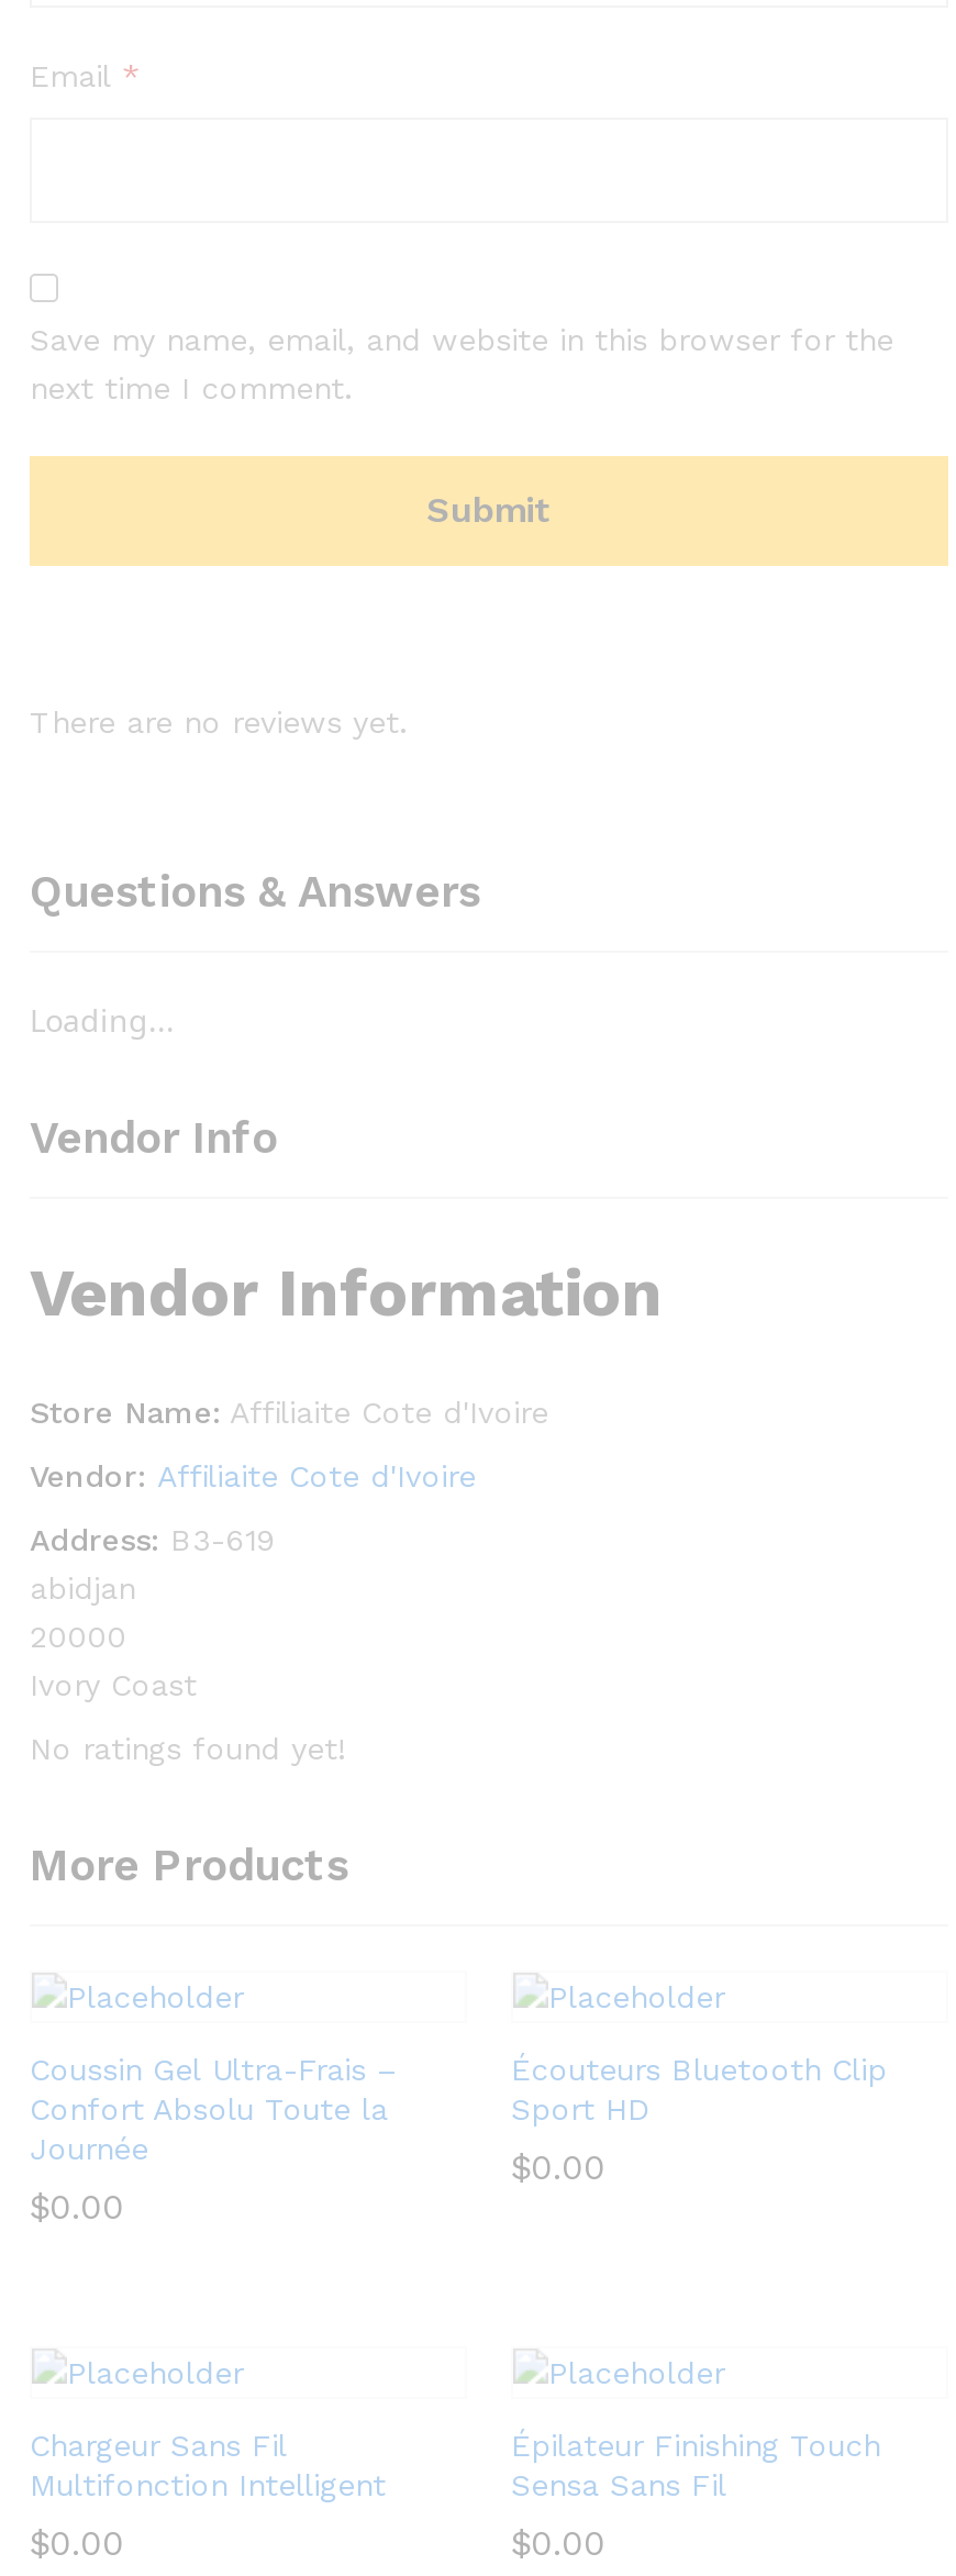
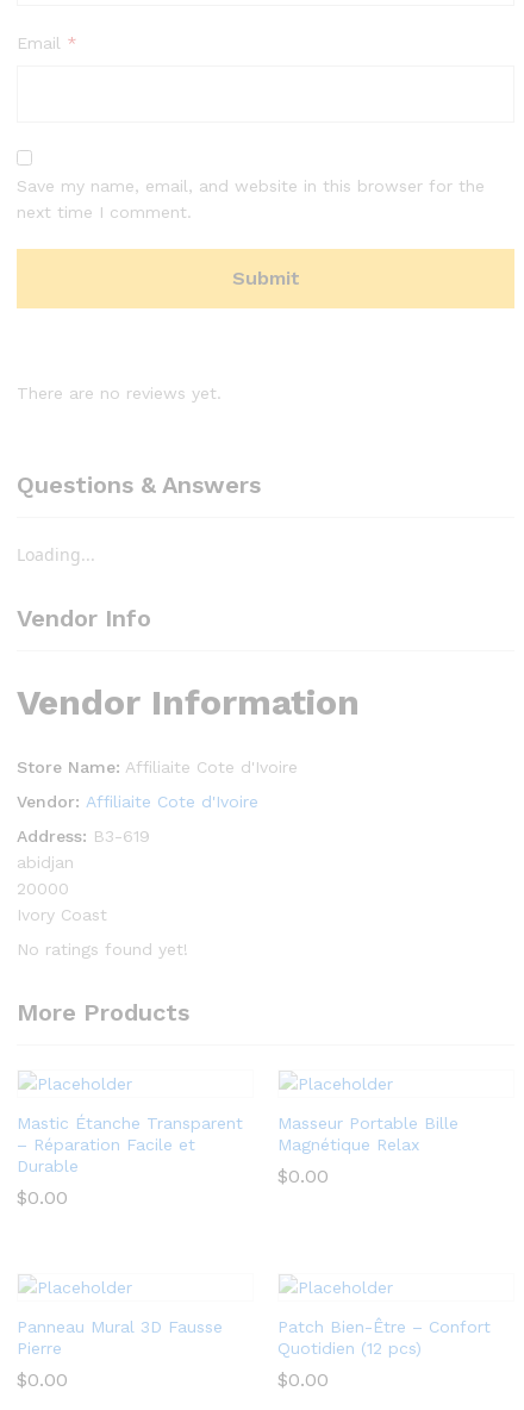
- Coussin Gel Ultra-Frais –
- Confort Absolu Toute la
- Journée
+ Mastic Étanche Transparent
+ – Réparation Facile et
+ Durable

- Écouteurs Bluetooth Clip
- Sport HD
+ Masseur Portable Bille
+ Magnétique Relax

- Chargeur Sans Fil
- Multifonction Intelligent
+ Panneau Mural 3D Fausse
+ Pierre

- Épilateur Finishing Touch
- Sensa Sans Fil
+ Patch Bien-Être – Confort
+ Quotidien (12 pcs)
